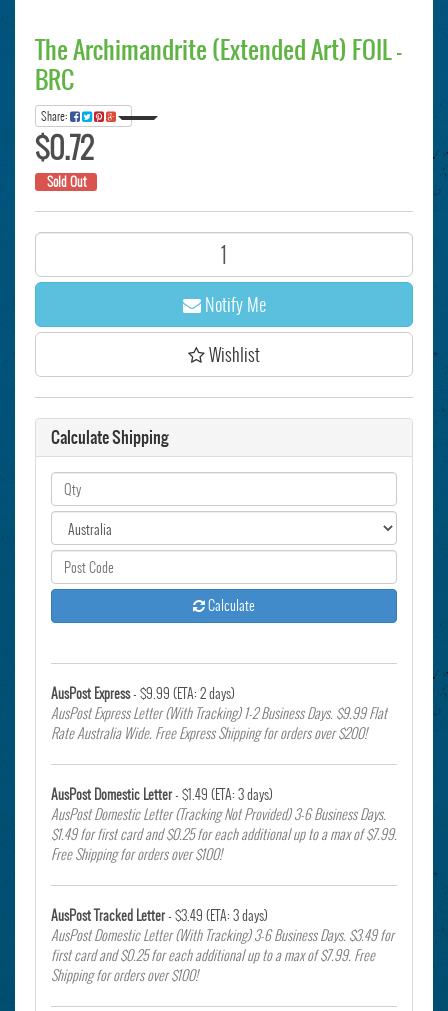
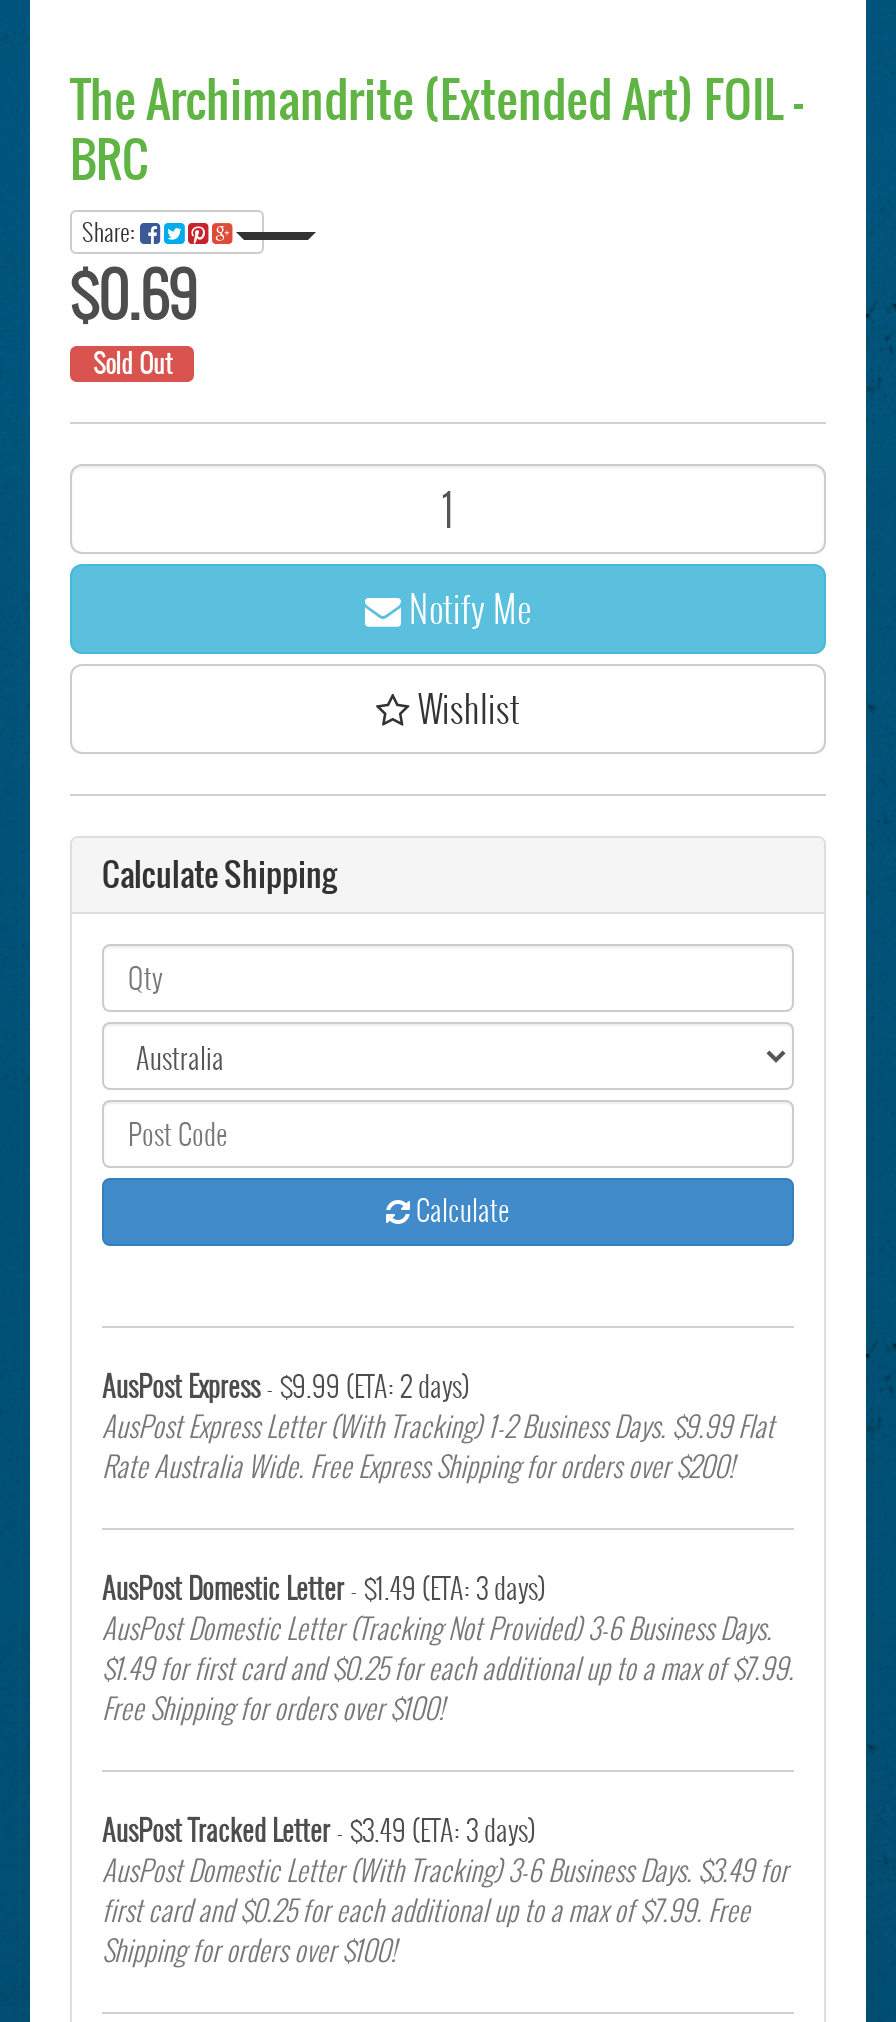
- $0.72
+ $0.69
